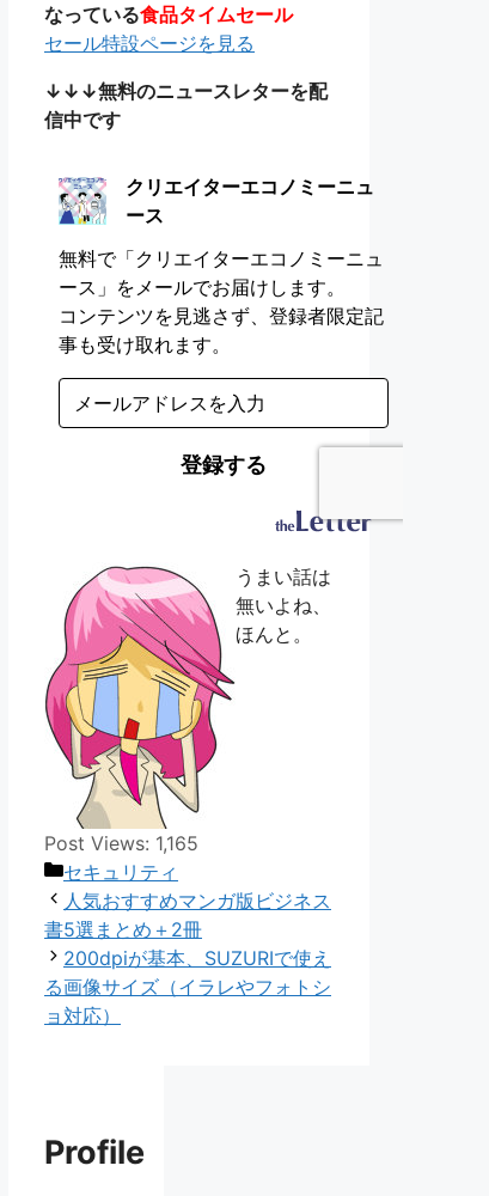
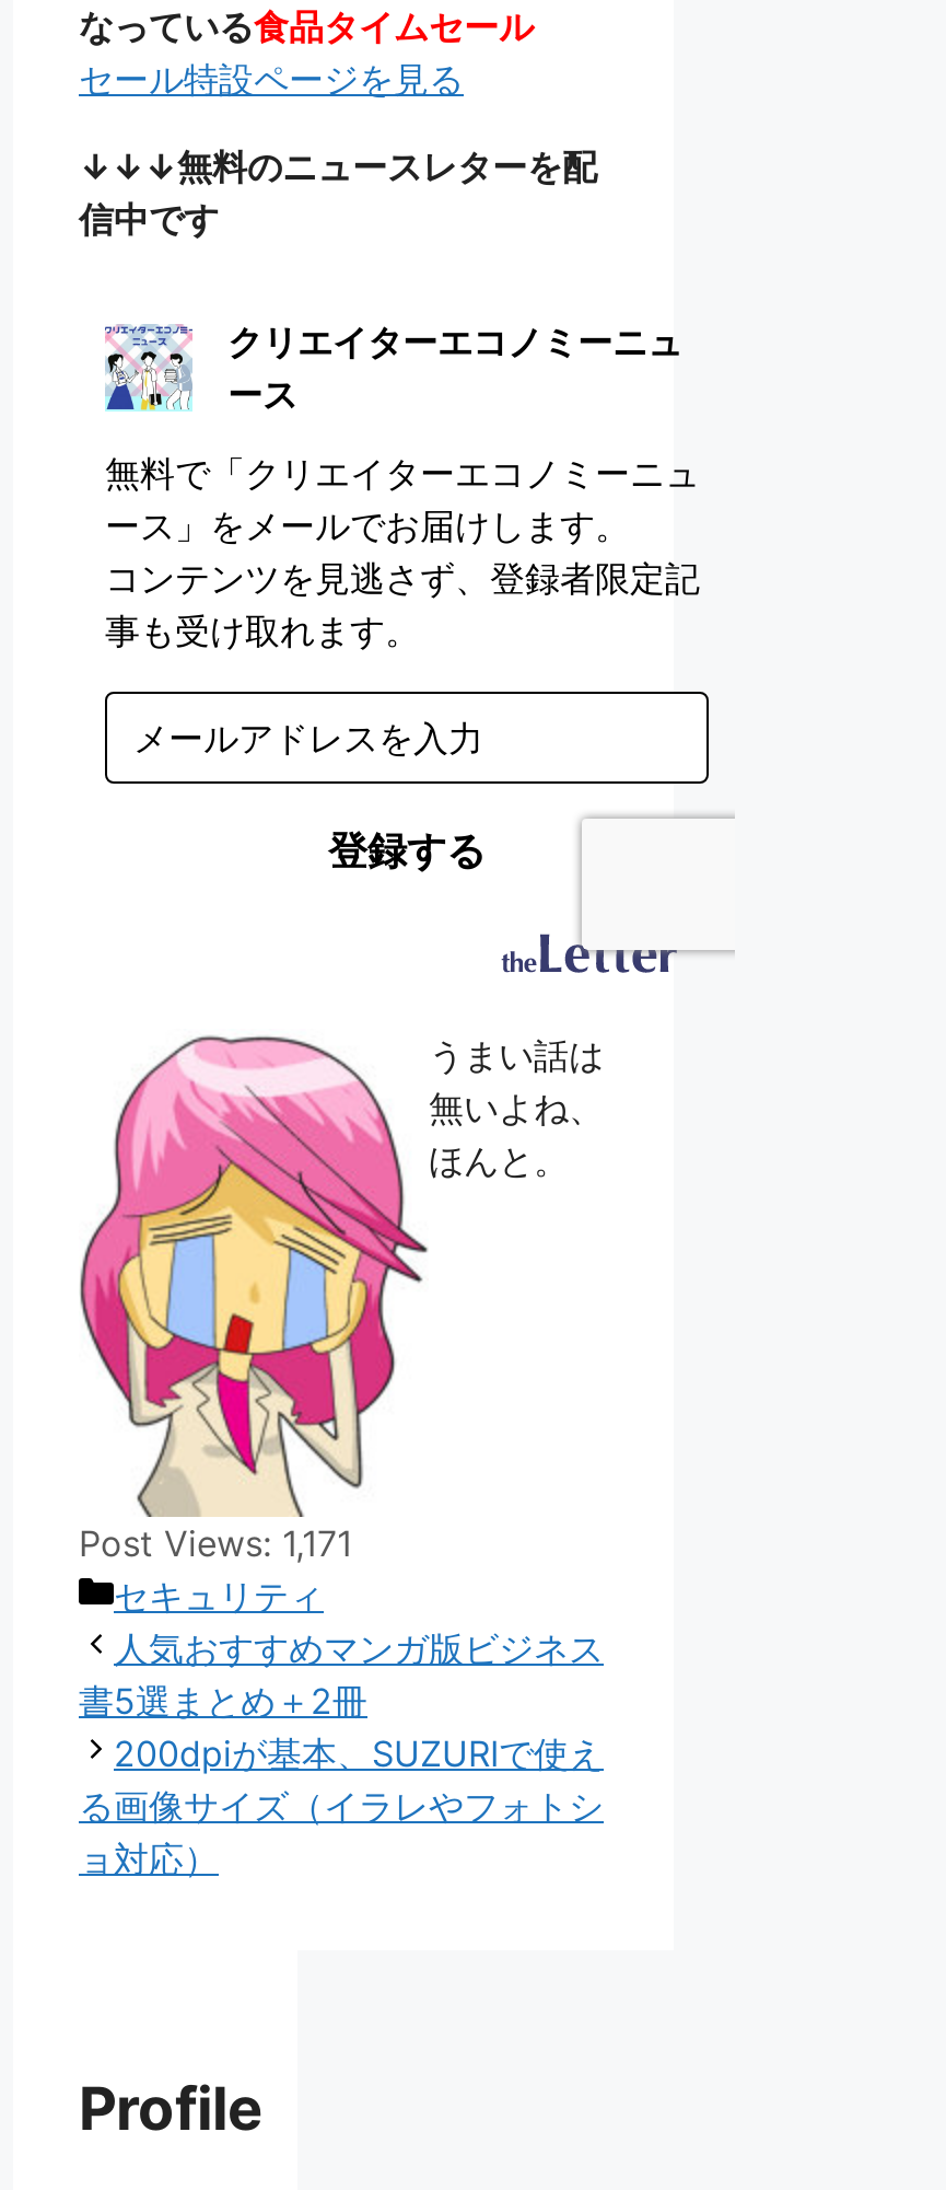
- Post Views: 1,165
+ Post Views: 1,171
